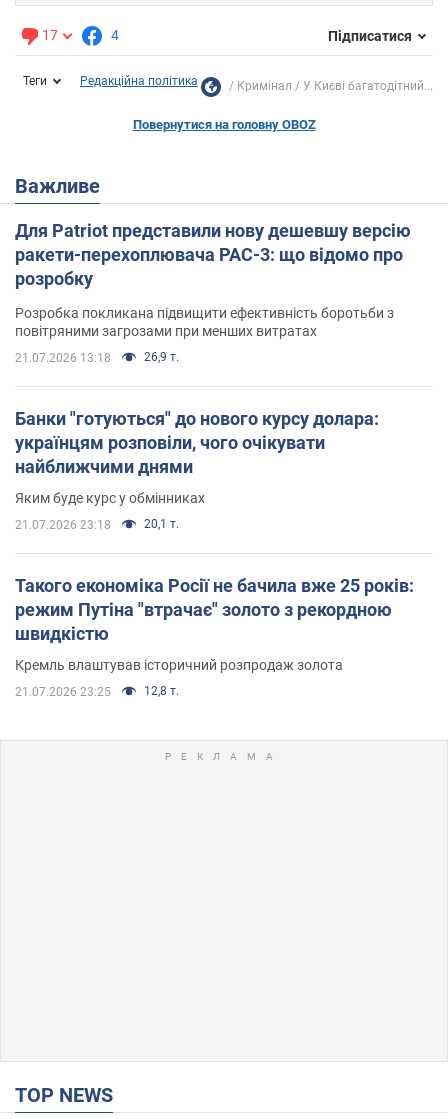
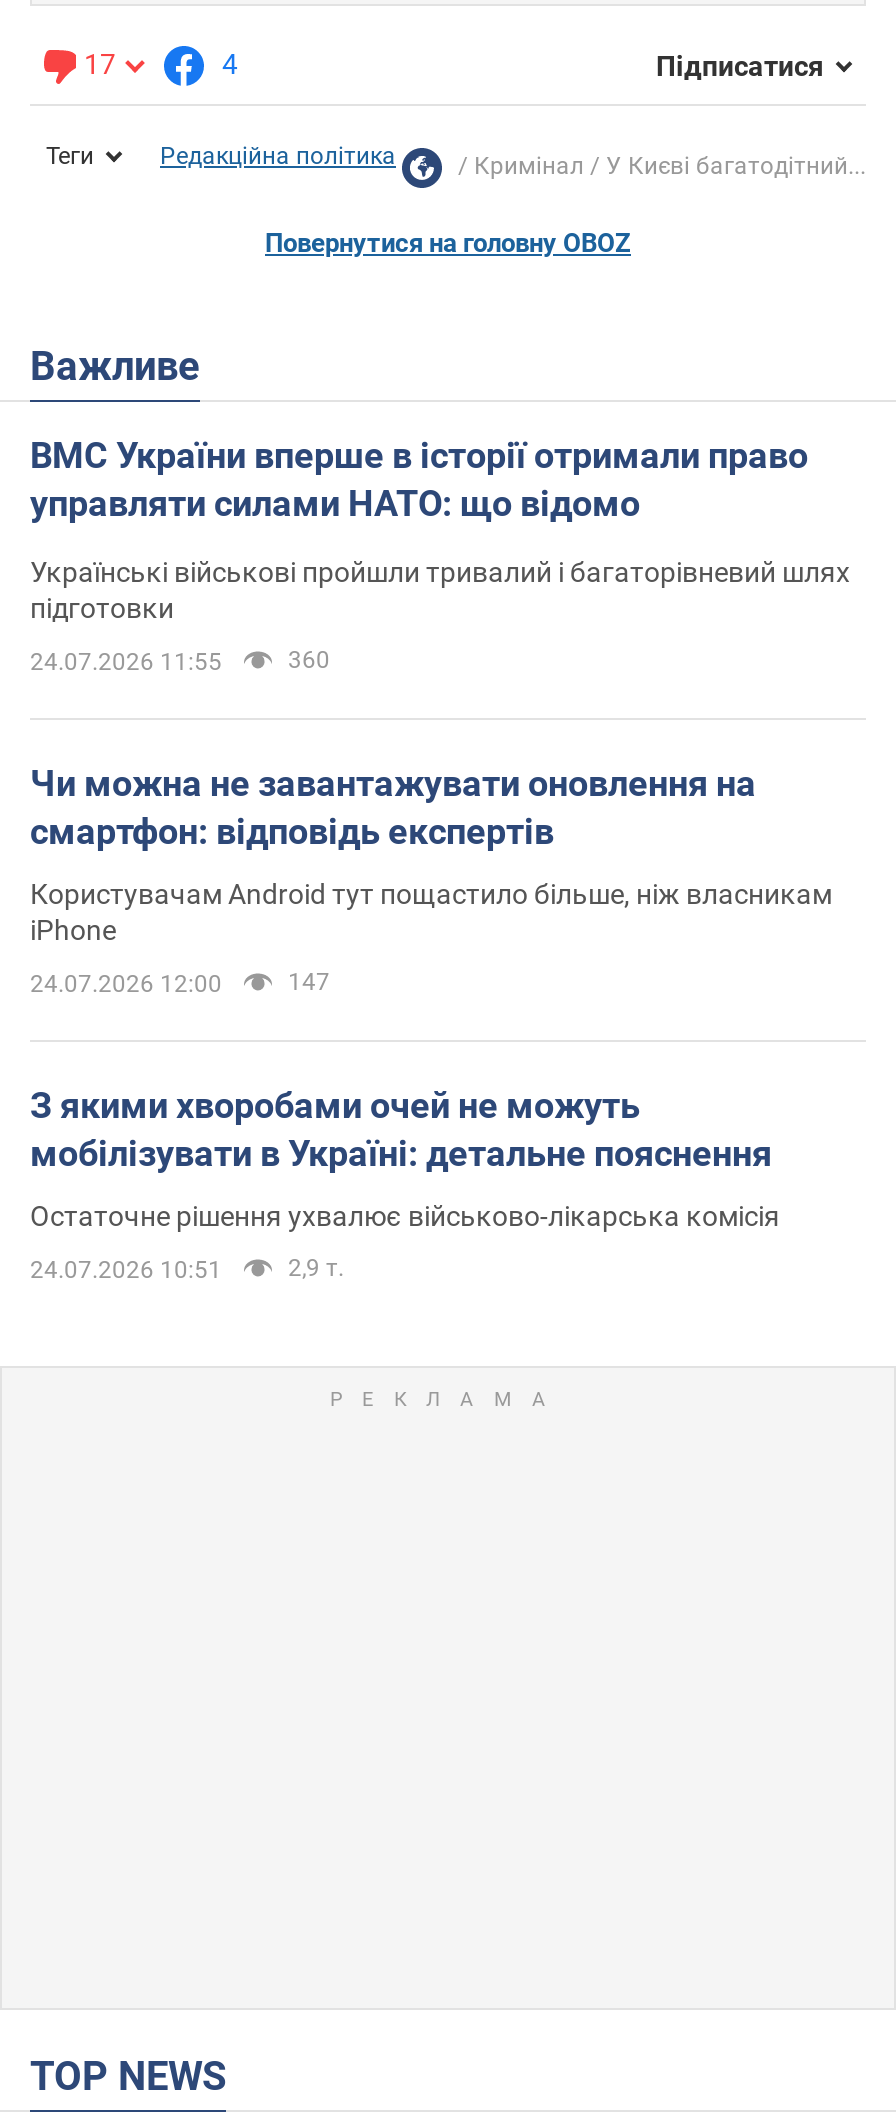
- Для Patriot представили нову дешевшу версію
- ракети-перехоплювача PAC-3: що відомо про
- розробку
+ ВМС України вперше в історії отримали право
+ управляти силами НАТО: що відомо

- Розробка покликана підвищити ефективність боротьби з
- повітряними загрозами при менших витратах
+ Українські військові пройшли тривалий і багаторівневий шлях
+ підготовки

- 21.07.2026 13:18
- 26,9 т.
+ 24.07.2026 11:55
+ 360

- Банки "готуються" до нового курсу долара:
- українцям розповіли, чого очікувати
- найближчими днями
+ Чи можна не завантажувати оновлення на
+ смартфон: відповідь експертів

- Яким буде курс у обмінниках
+ Користувачам Android тут пощастило більше, ніж власникам
+ iPhone

- 21.07.2026 23:18
- 20,1 т.
+ 24.07.2026 12:00
+ 147

- Такого економіка Росії не бачила вже 25 років:
- режим Путіна "втрачає" золото з рекордною
- швидкістю
+ З якими хворобами очей не можуть
+ мобілізувати в Україні: детальне пояснення

- Кремль влаштував історичний розпродаж золота
+ Остаточне рішення ухвалює військово-лікарська комісія

- 21.07.2026 23:25
- 12,8 т.
+ 24.07.2026 10:51
+ 2,9 т.
